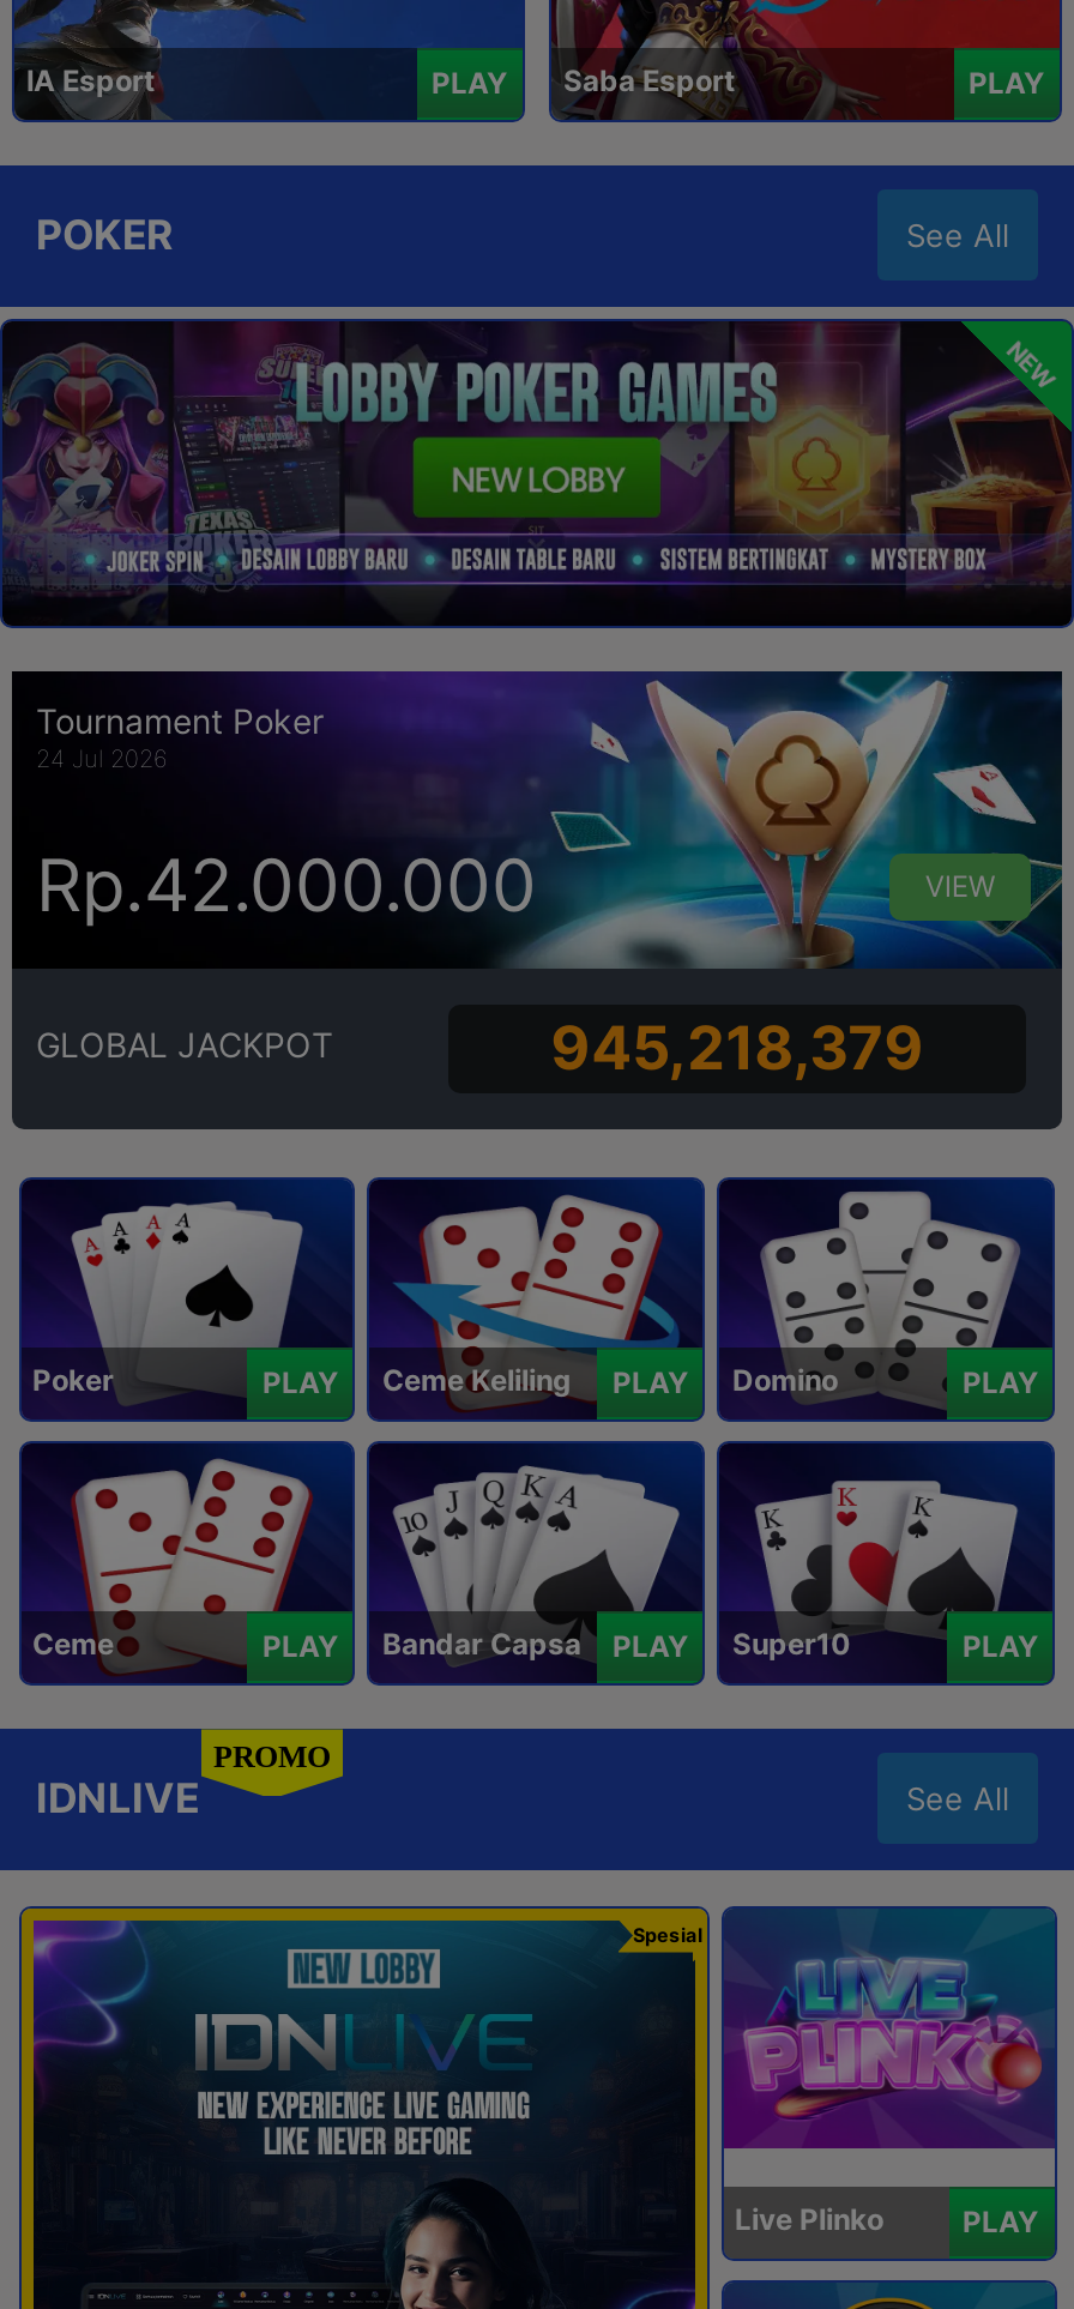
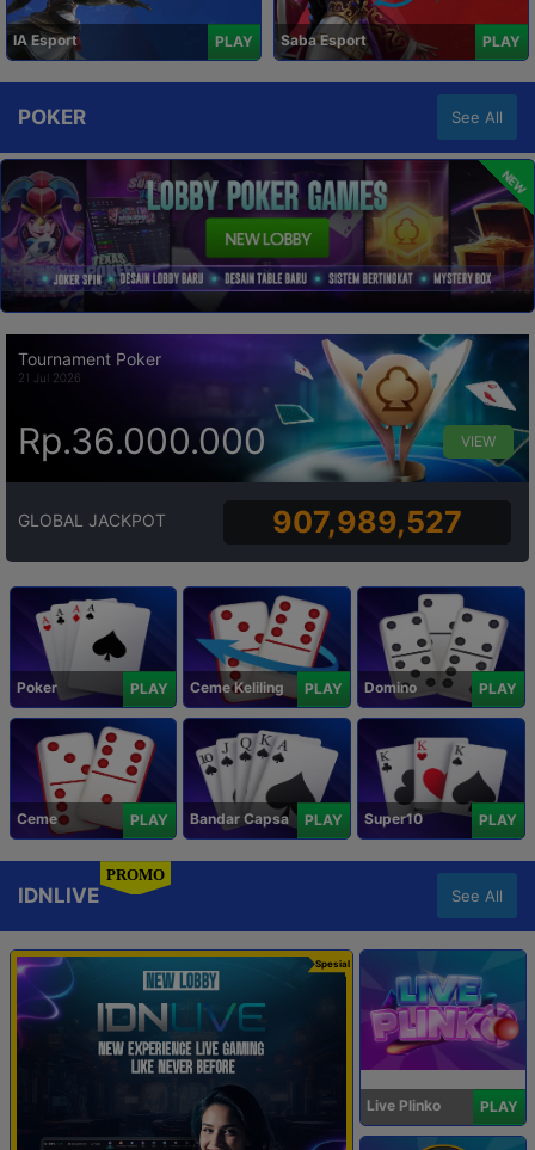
- 24 Jul 2026
+ 21 Jul 2026

- Rp.42.000.000
+ Rp.36.000.000

- 945,218,379
+ 907,989,527
